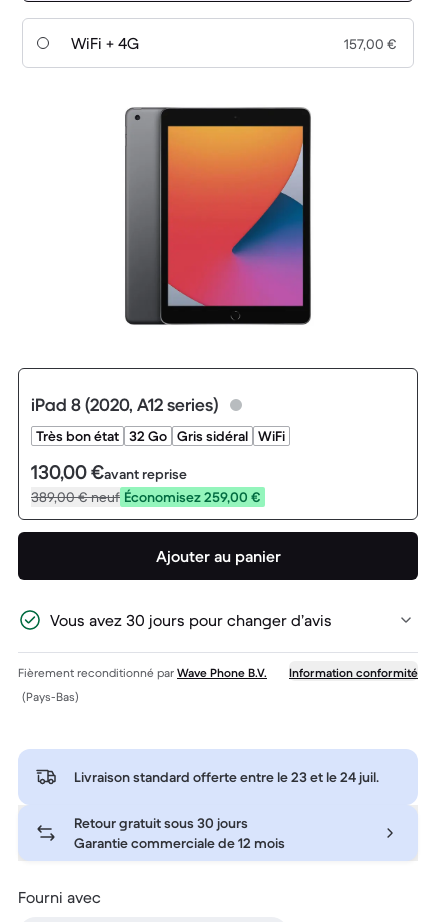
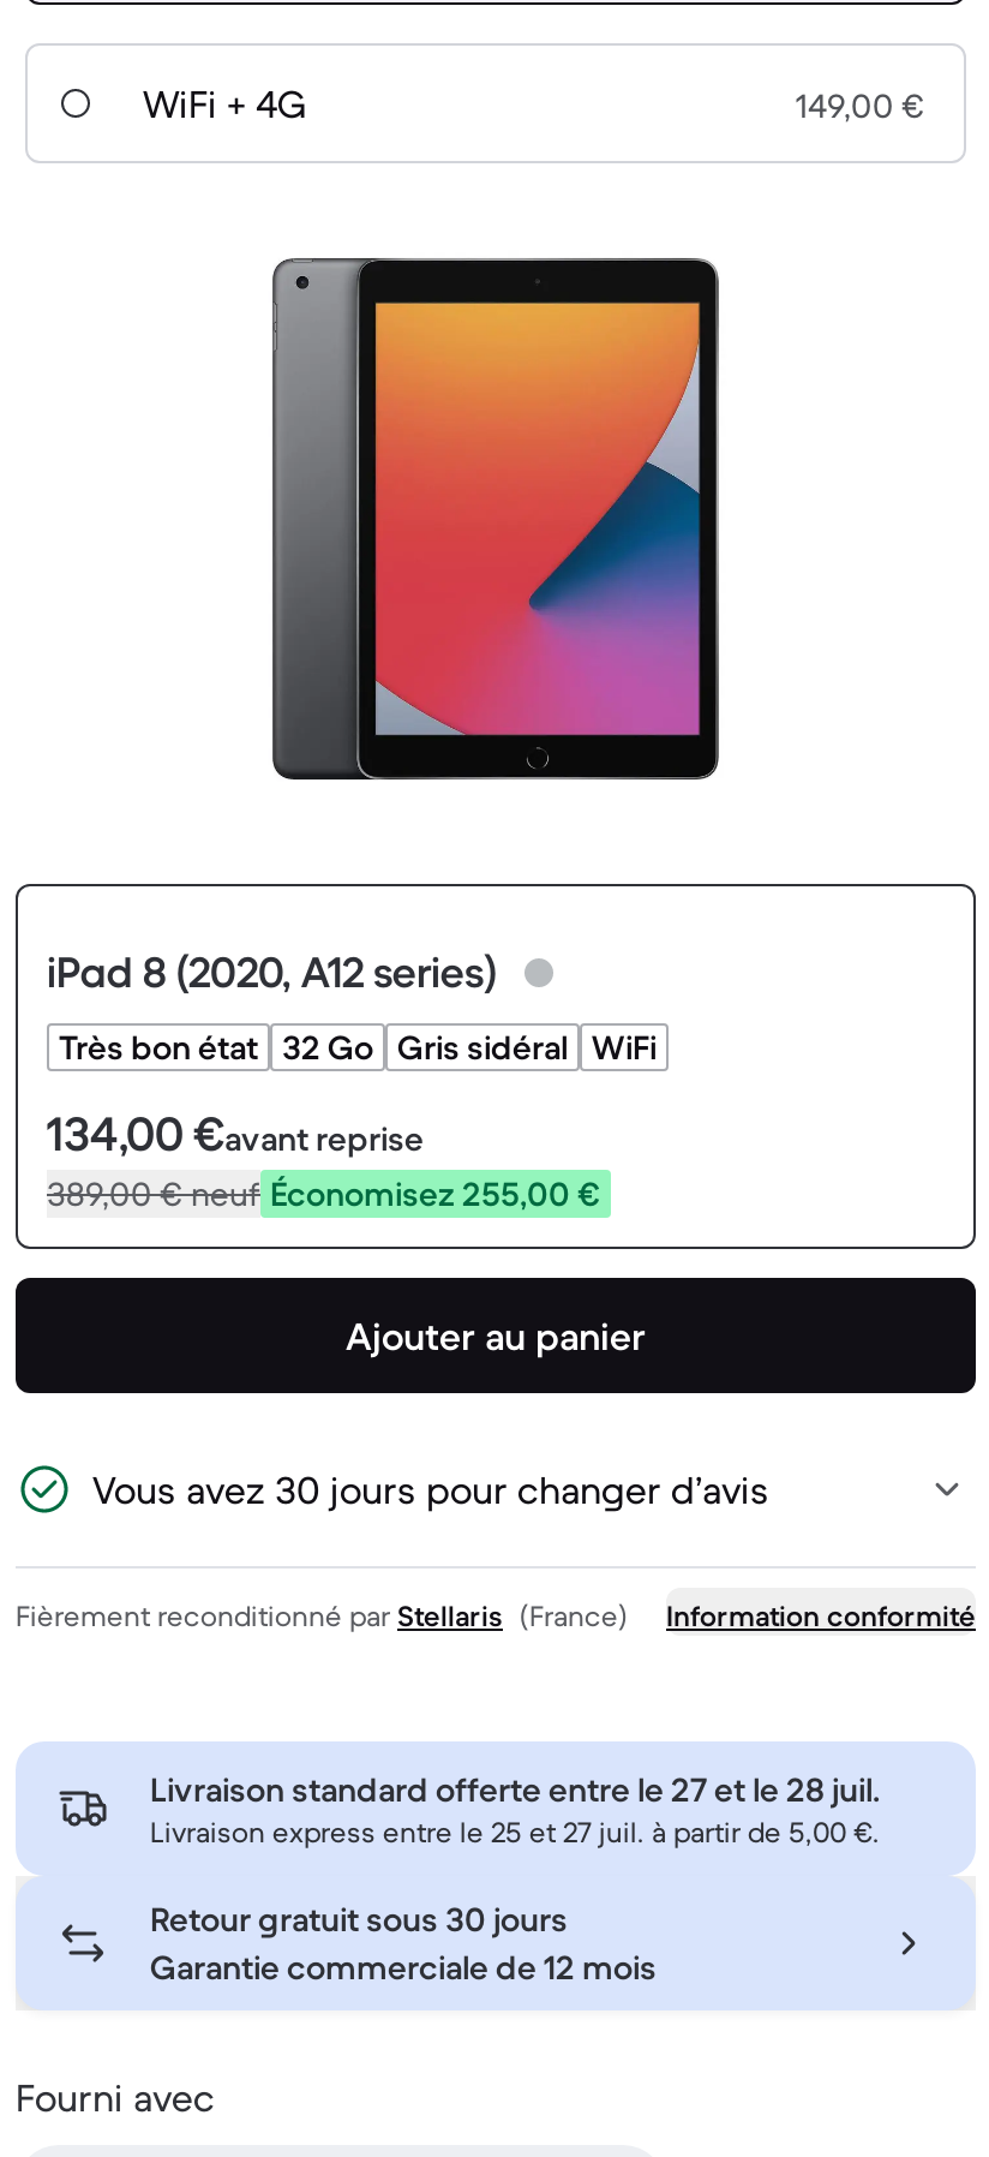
- 157,00 €
+ 149,00 €

- 130,00 €avant reprise
+ 134,00 €avant reprise

- 389,00 €neuf Économisez 259,00 €
+ 389,00 €neuf Économisez 255,00 €

- Fièrement reconditionné par Wave Phone B.V.
- (Pays-Bas)
+ Fièrement reconditionné par Stellaris (France)

- Livraison standard offerte entre le23 et le 24 juil.
+ Livraison standard offerte entre le 27 et le 28 juil.
+ Livraison express entre le 25 et 27 juil. à partir de 5,00 €.
